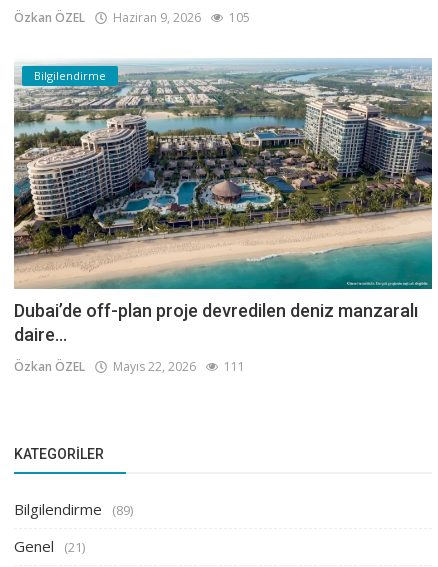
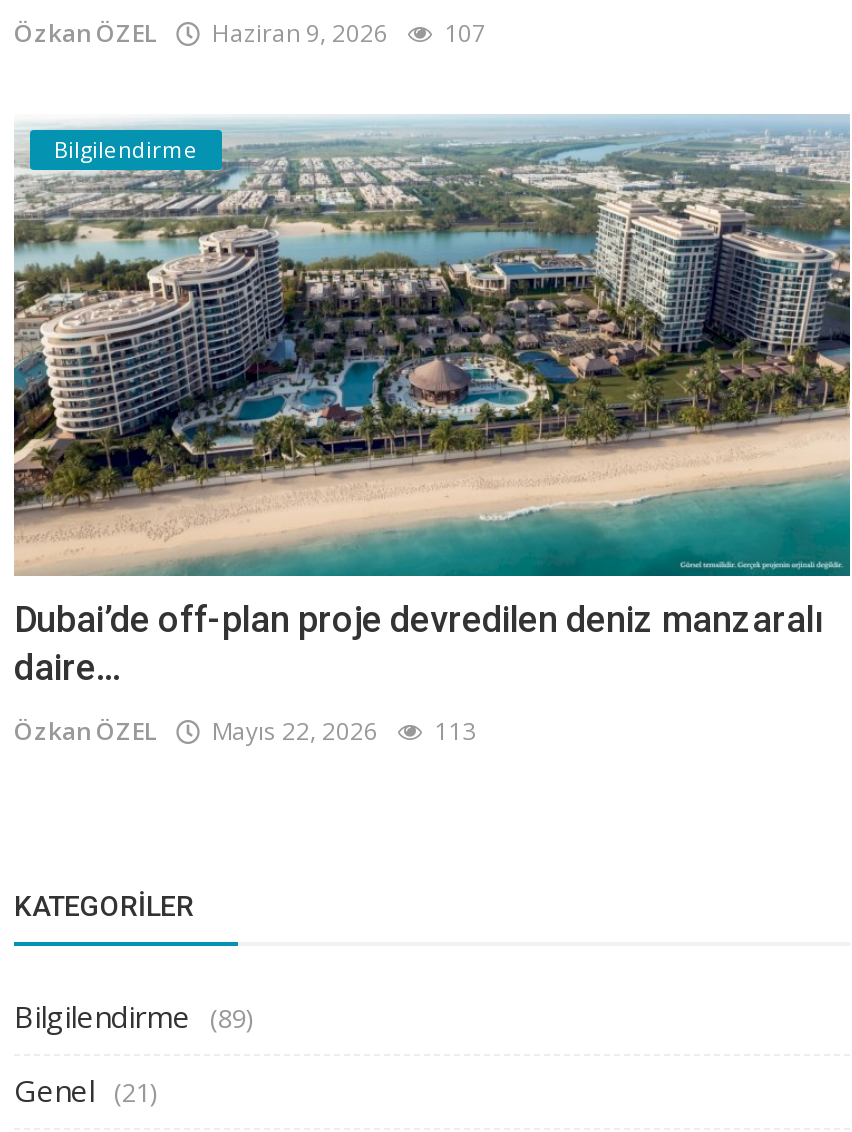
- Özkan ÖZEL Haziran 9, 2026 105
+ Özkan ÖZEL Haziran 9, 2026 107

- Özkan ÖZEL Mayıs 22, 2026 111
+ Özkan ÖZEL Mayıs 22, 2026 113
